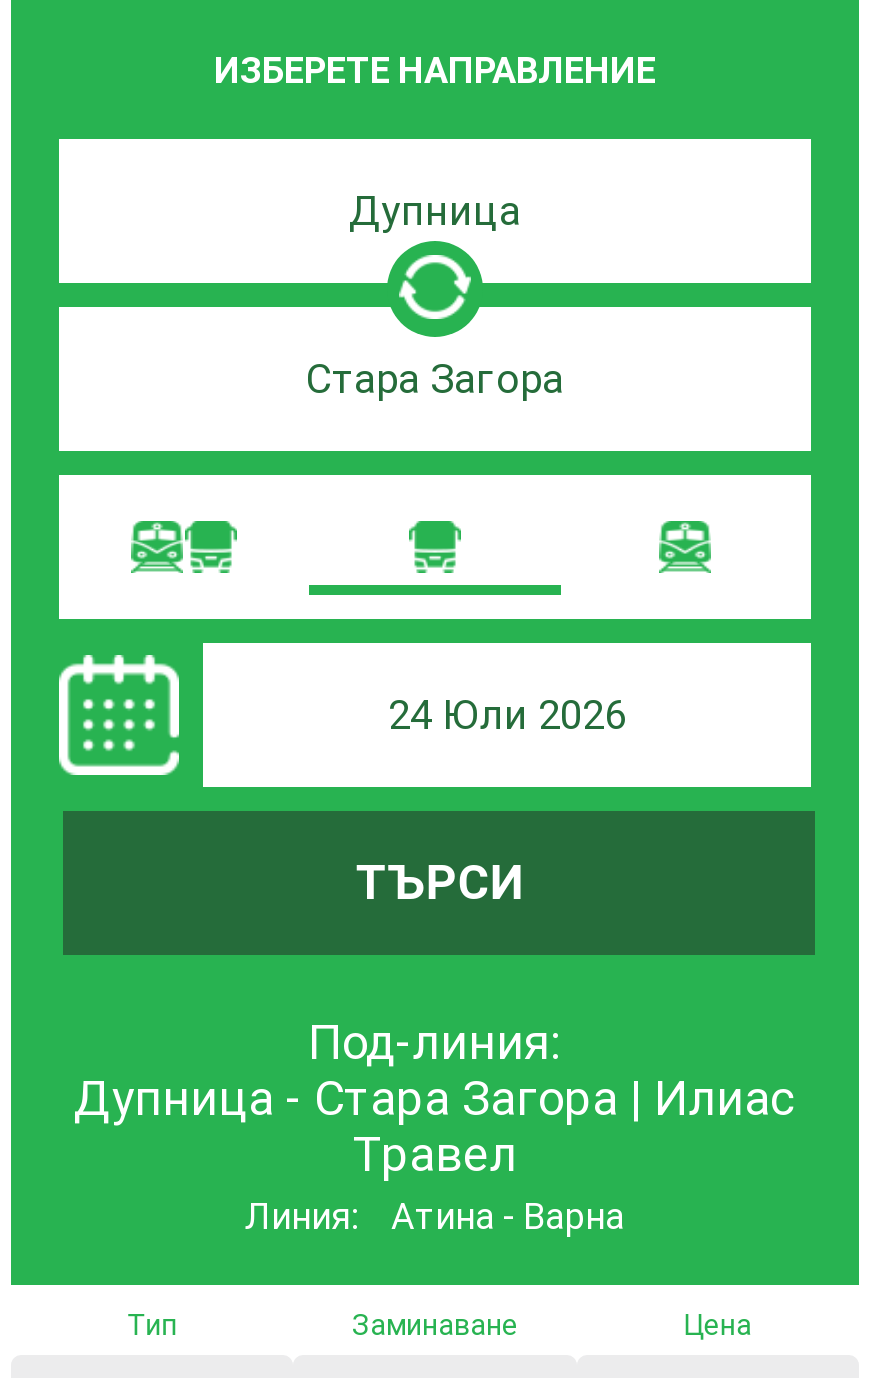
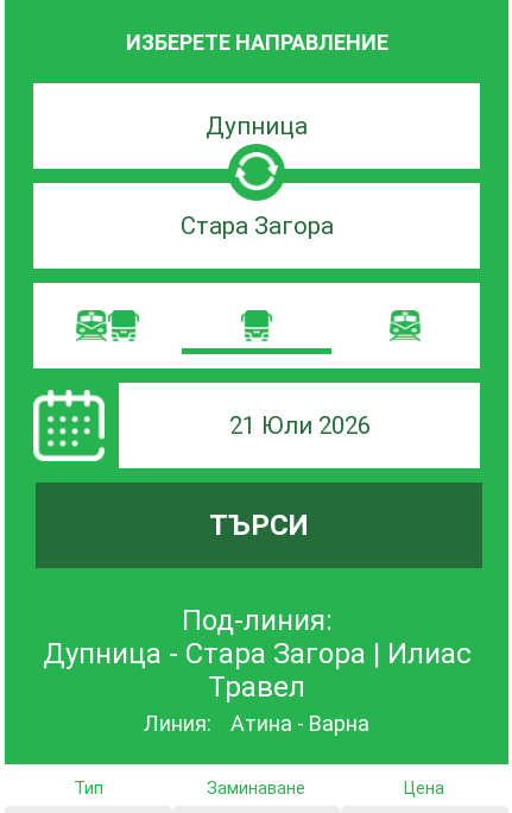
- 24 Юли 2026
+ 21 Юли 2026
